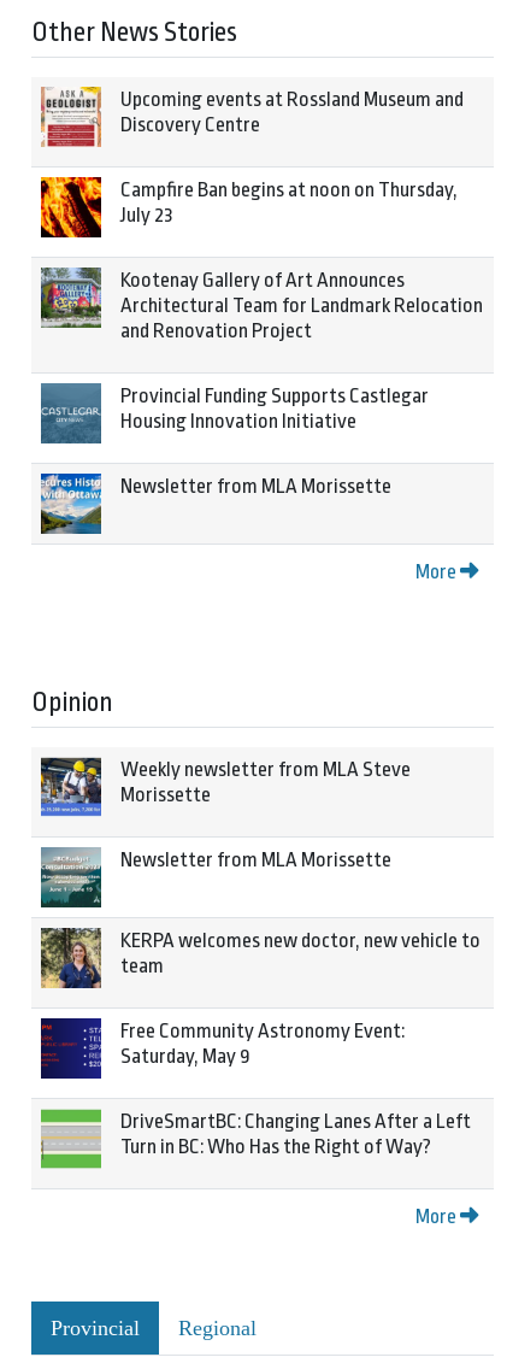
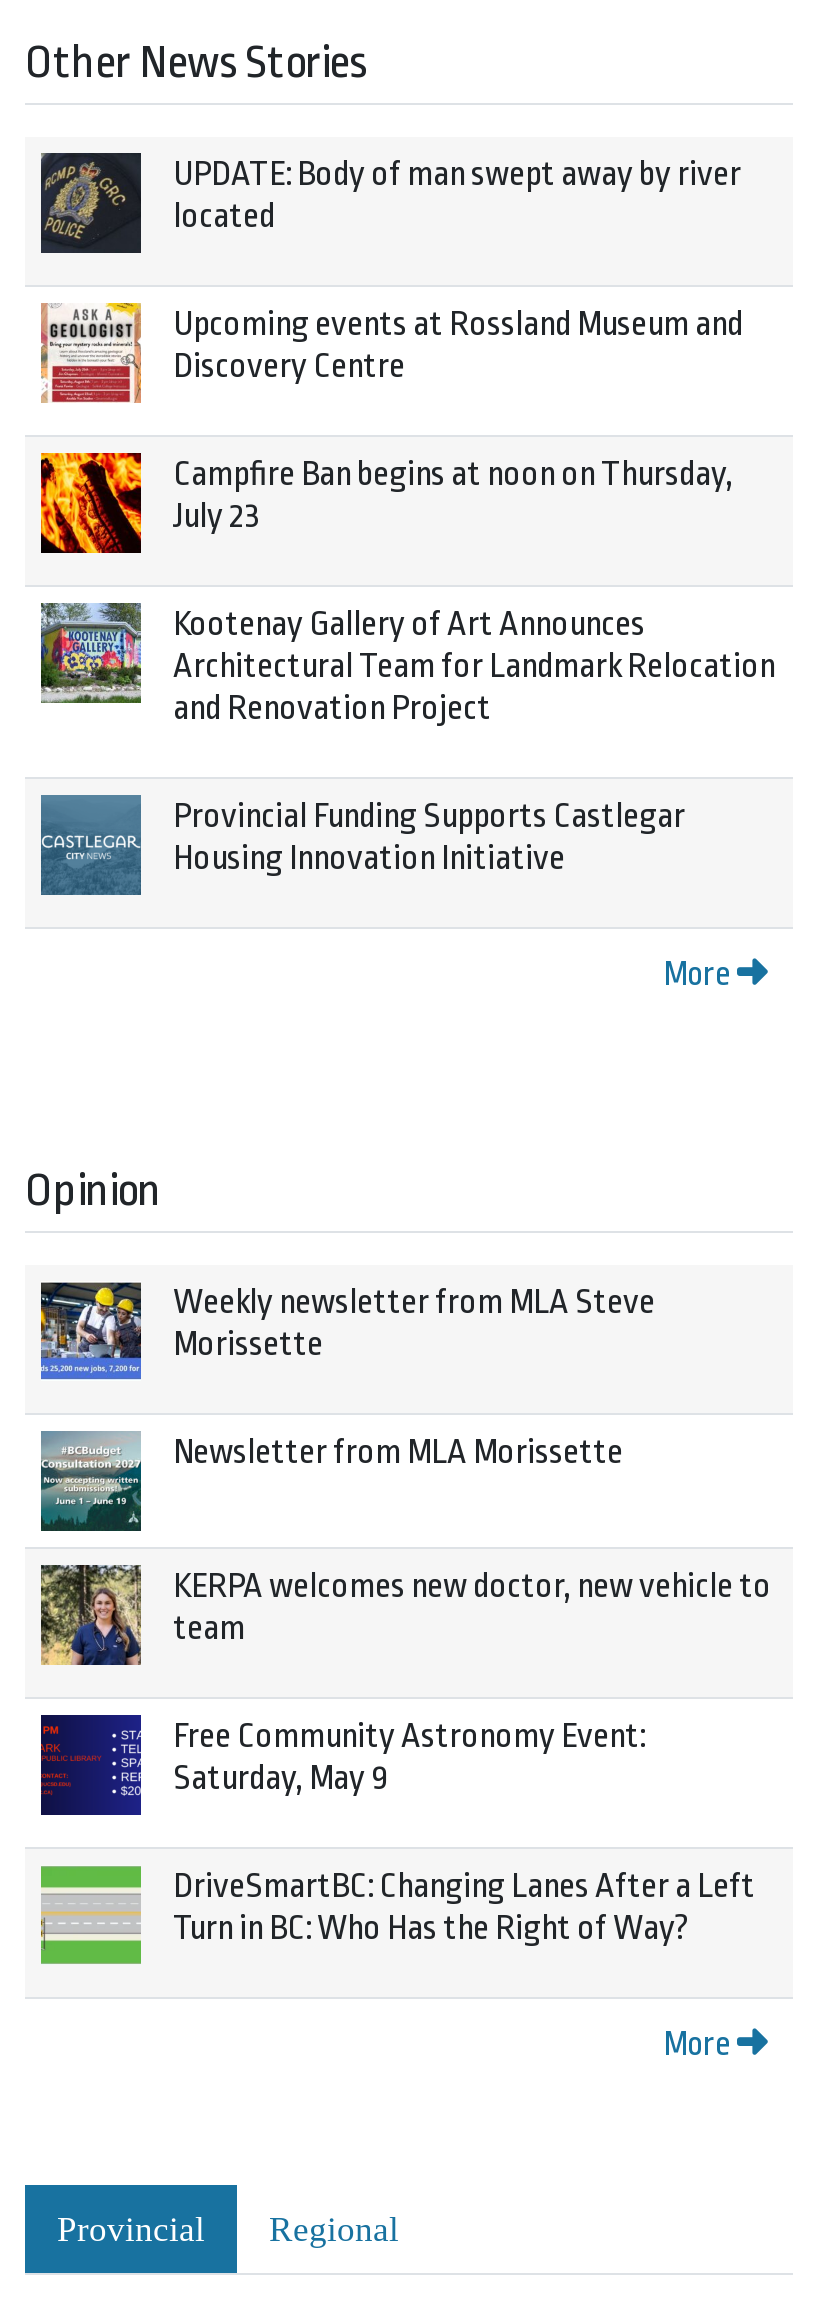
+ [image]
+ UPDATE: Body of man swept away by river
+ located

moved down: [image] | Upcoming events at Rossland Museum and | Discovery Centre | ... | Provincial Funding Supports Castlegar | Housing Innovation Initiative

- [image]
- Newsletter from MLA Morissette
